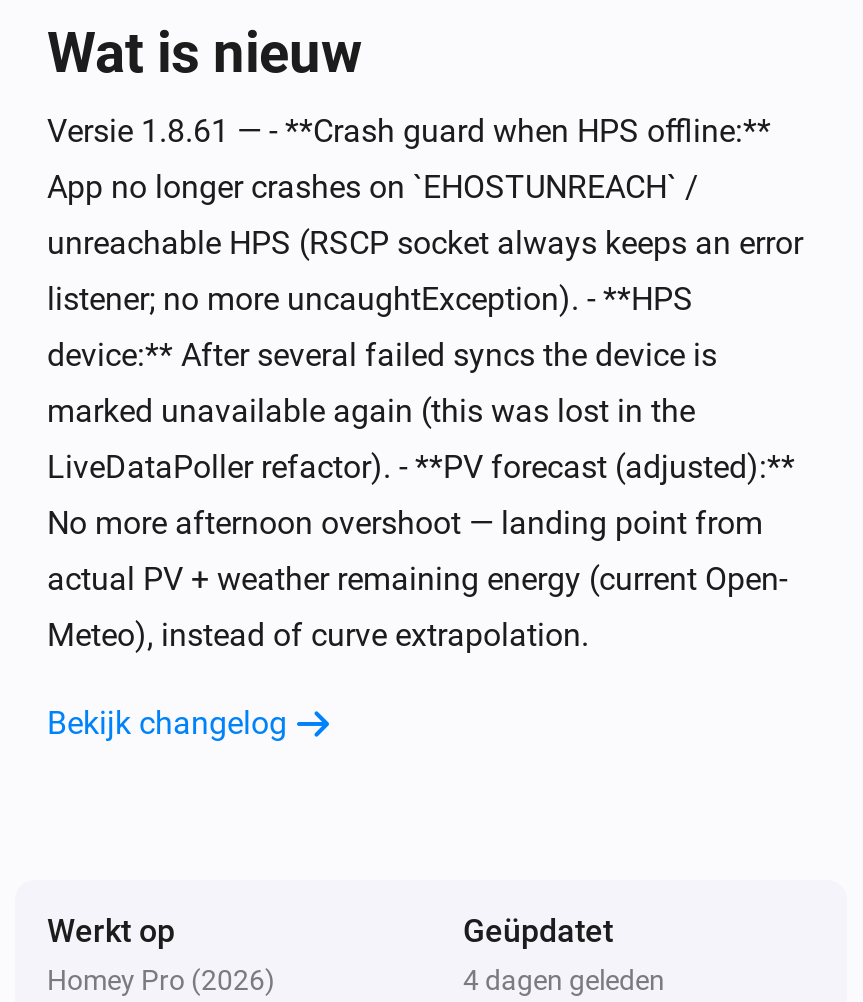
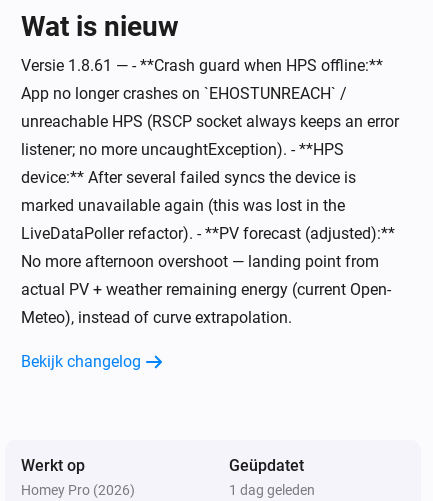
- 4 dagen geleden
+ 1 dag geleden
